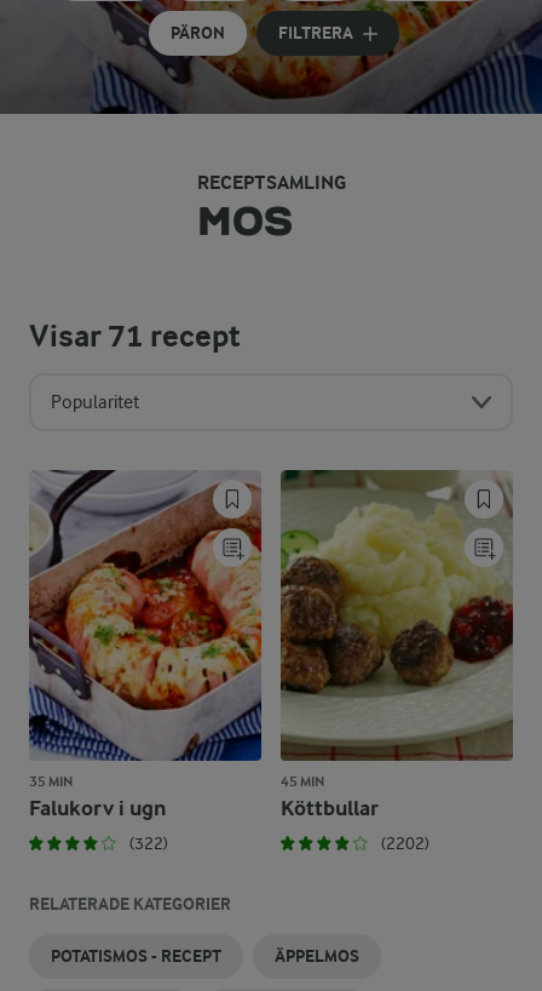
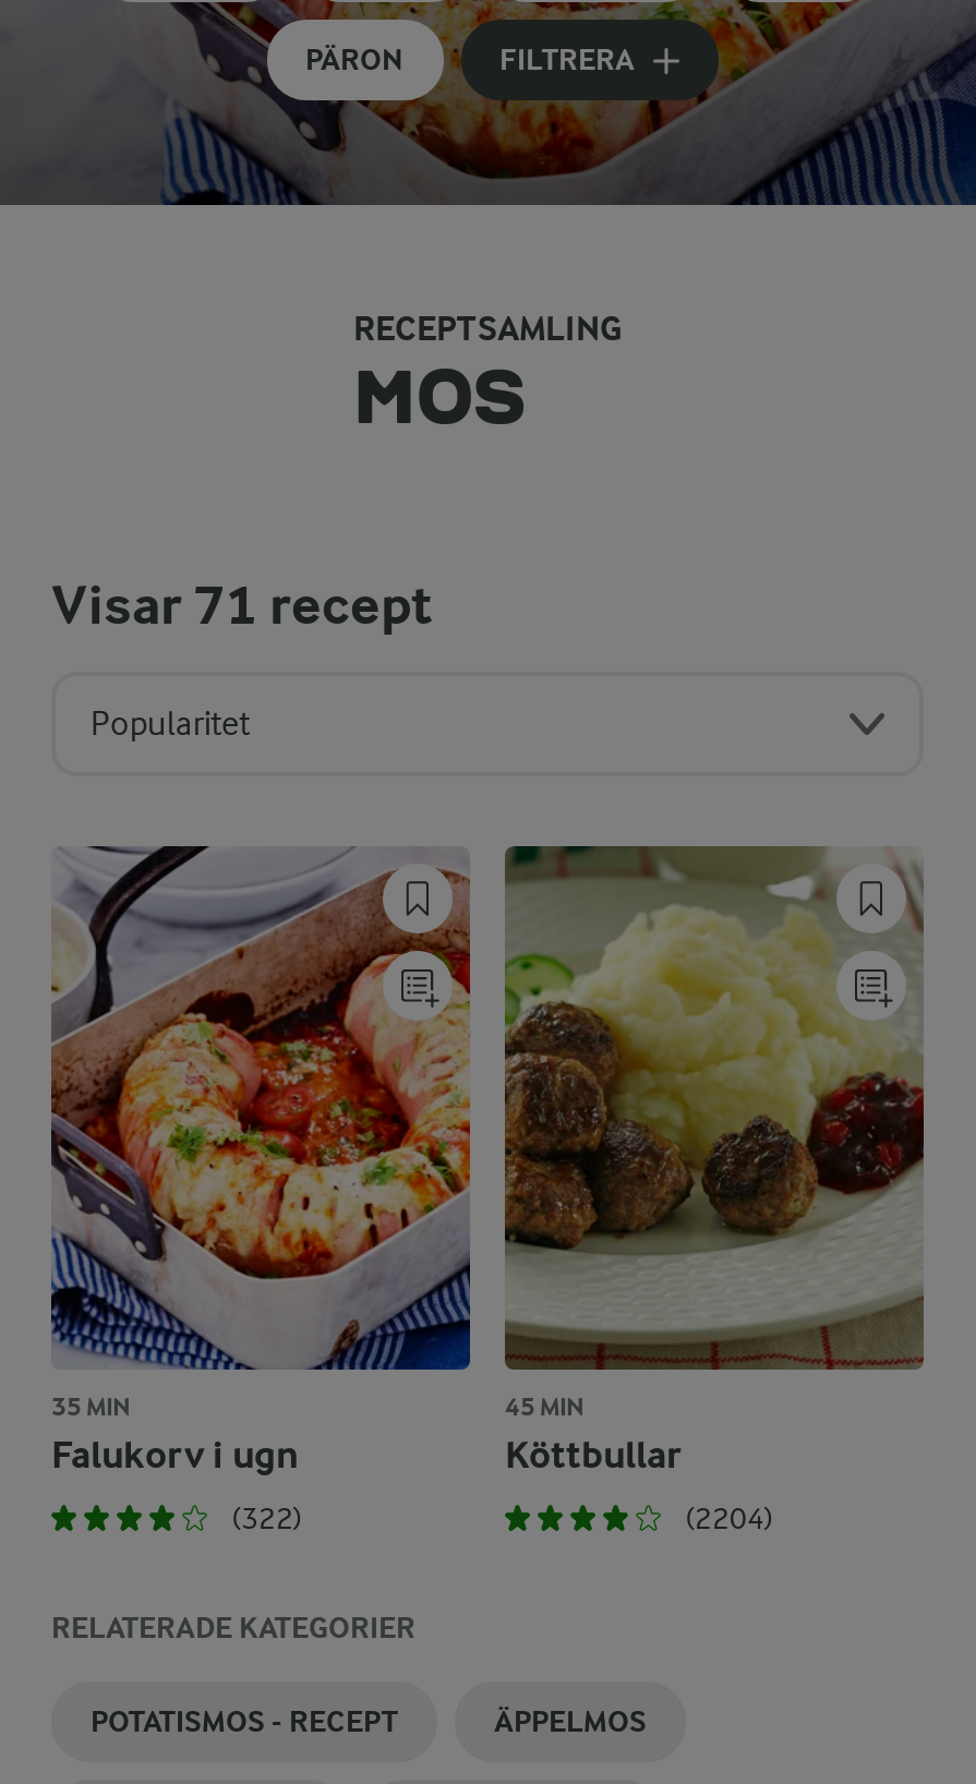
- (2202)
+ (2204)
